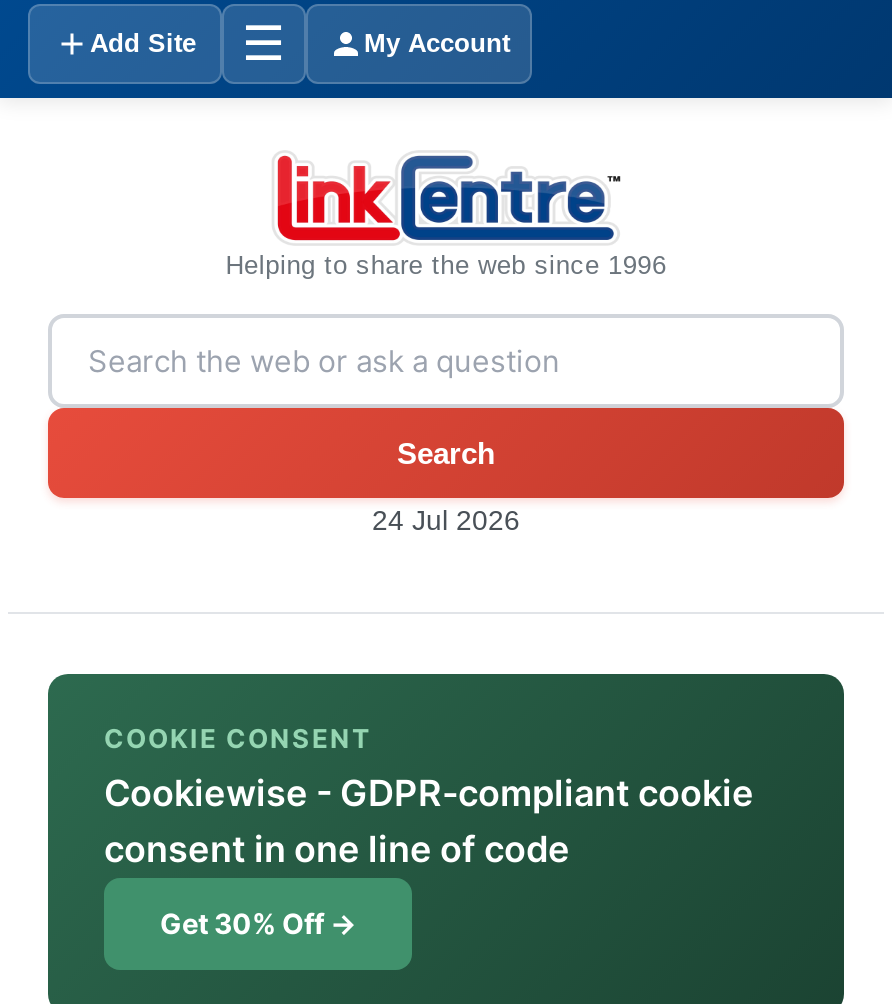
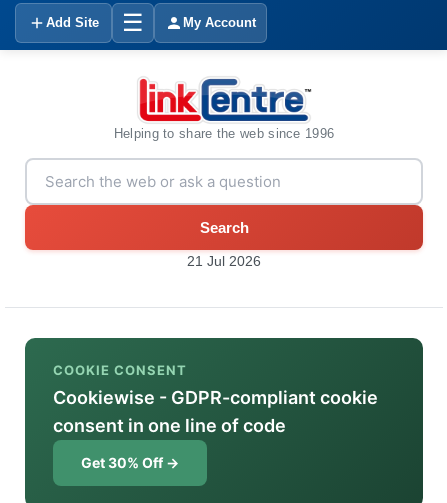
- 24 Jul 2026
+ 21 Jul 2026
